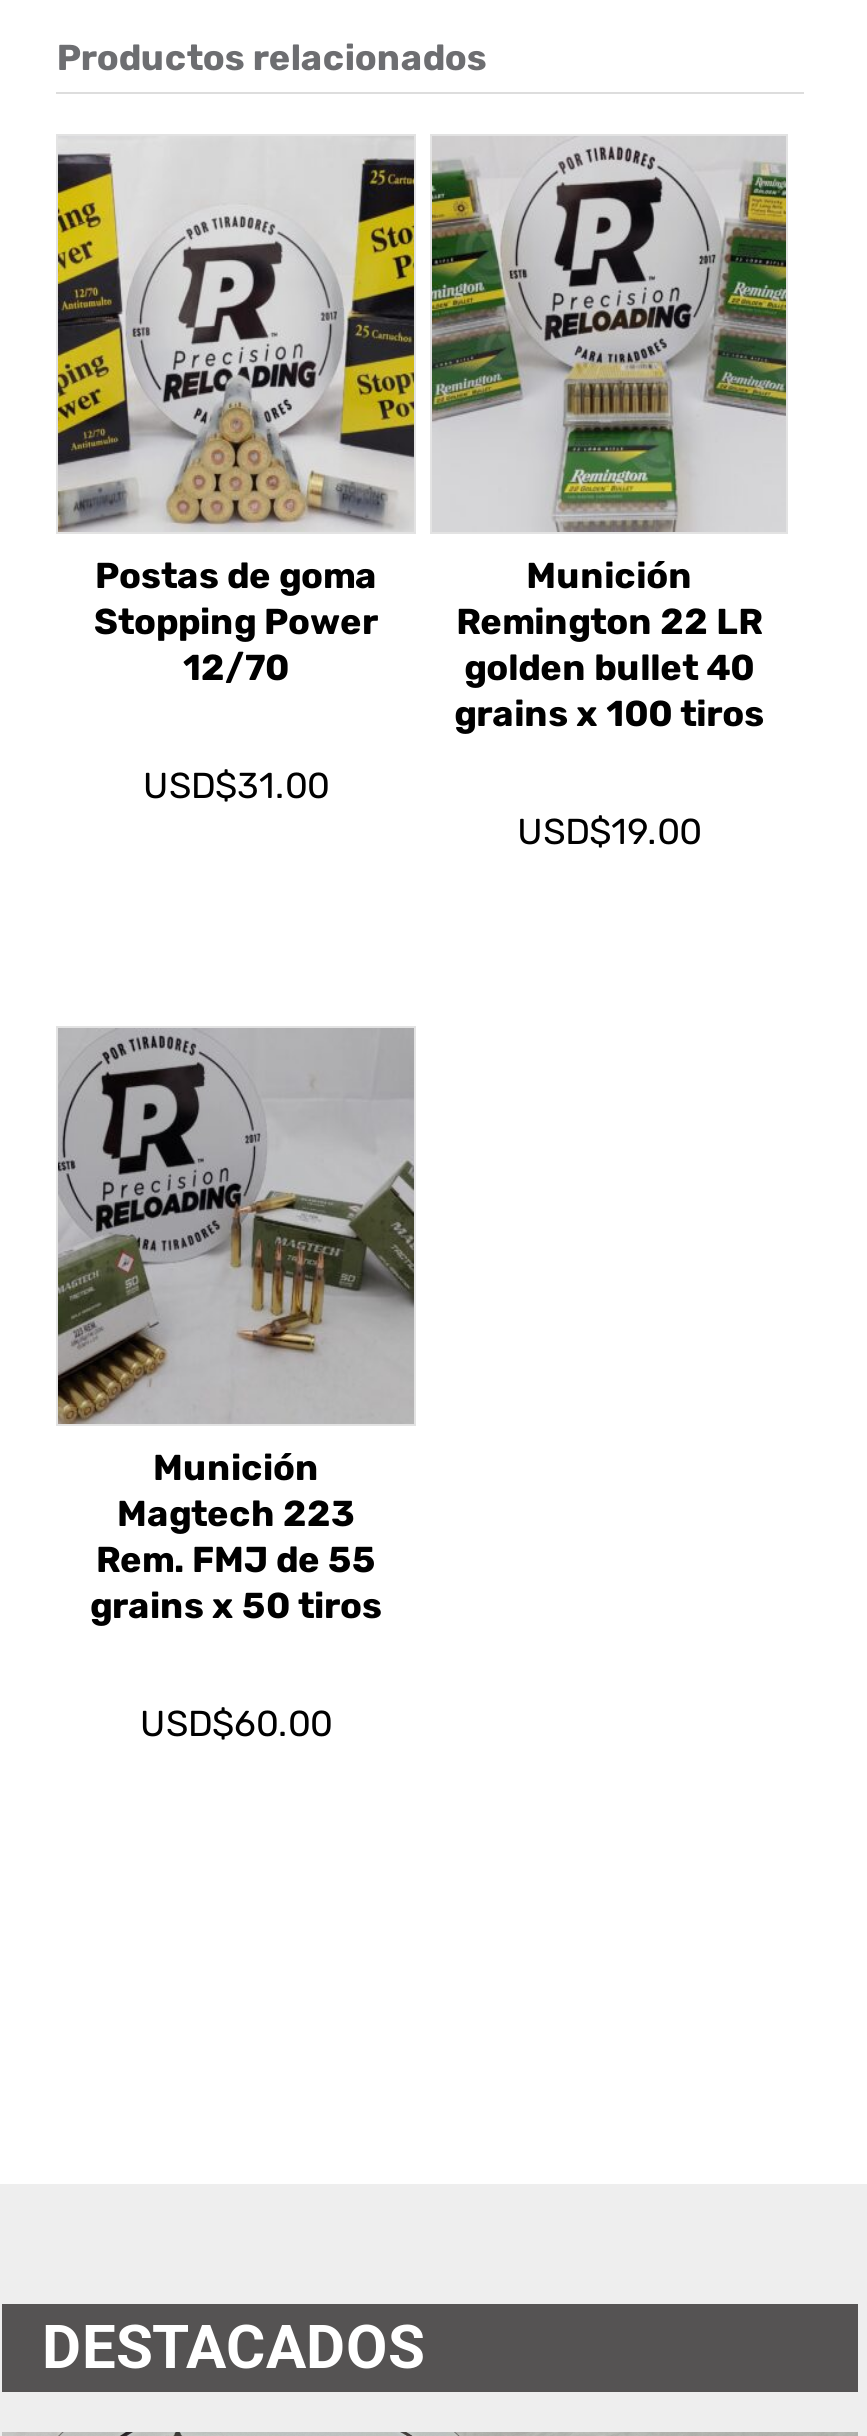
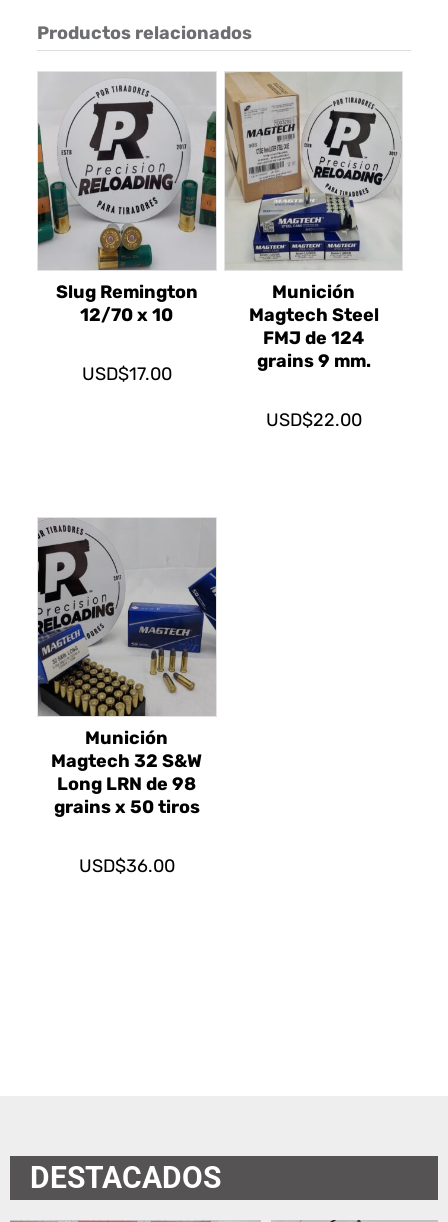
- [image]
- Postas de goma
- Stopping Power
- 12/70
+ [image]
+ Slug Remington
+ 12/70 x 10

- [image]
- Remington 22 LR
- golden bullet 40
- grains x 100 tiros
+ [image]
+ Magtech Steel
+ FMJ de 124
+ grains 9 mm.

- USD$31.00
+ USD$17.00

- USD$19.00
+ USD$22.00

- [image]
- Magtech 223
- Rem. FMJ de 55
+ [image]
+ Magtech 32 S&W
+ Long LRN de 98

- USD$60.00
+ USD$36.00
